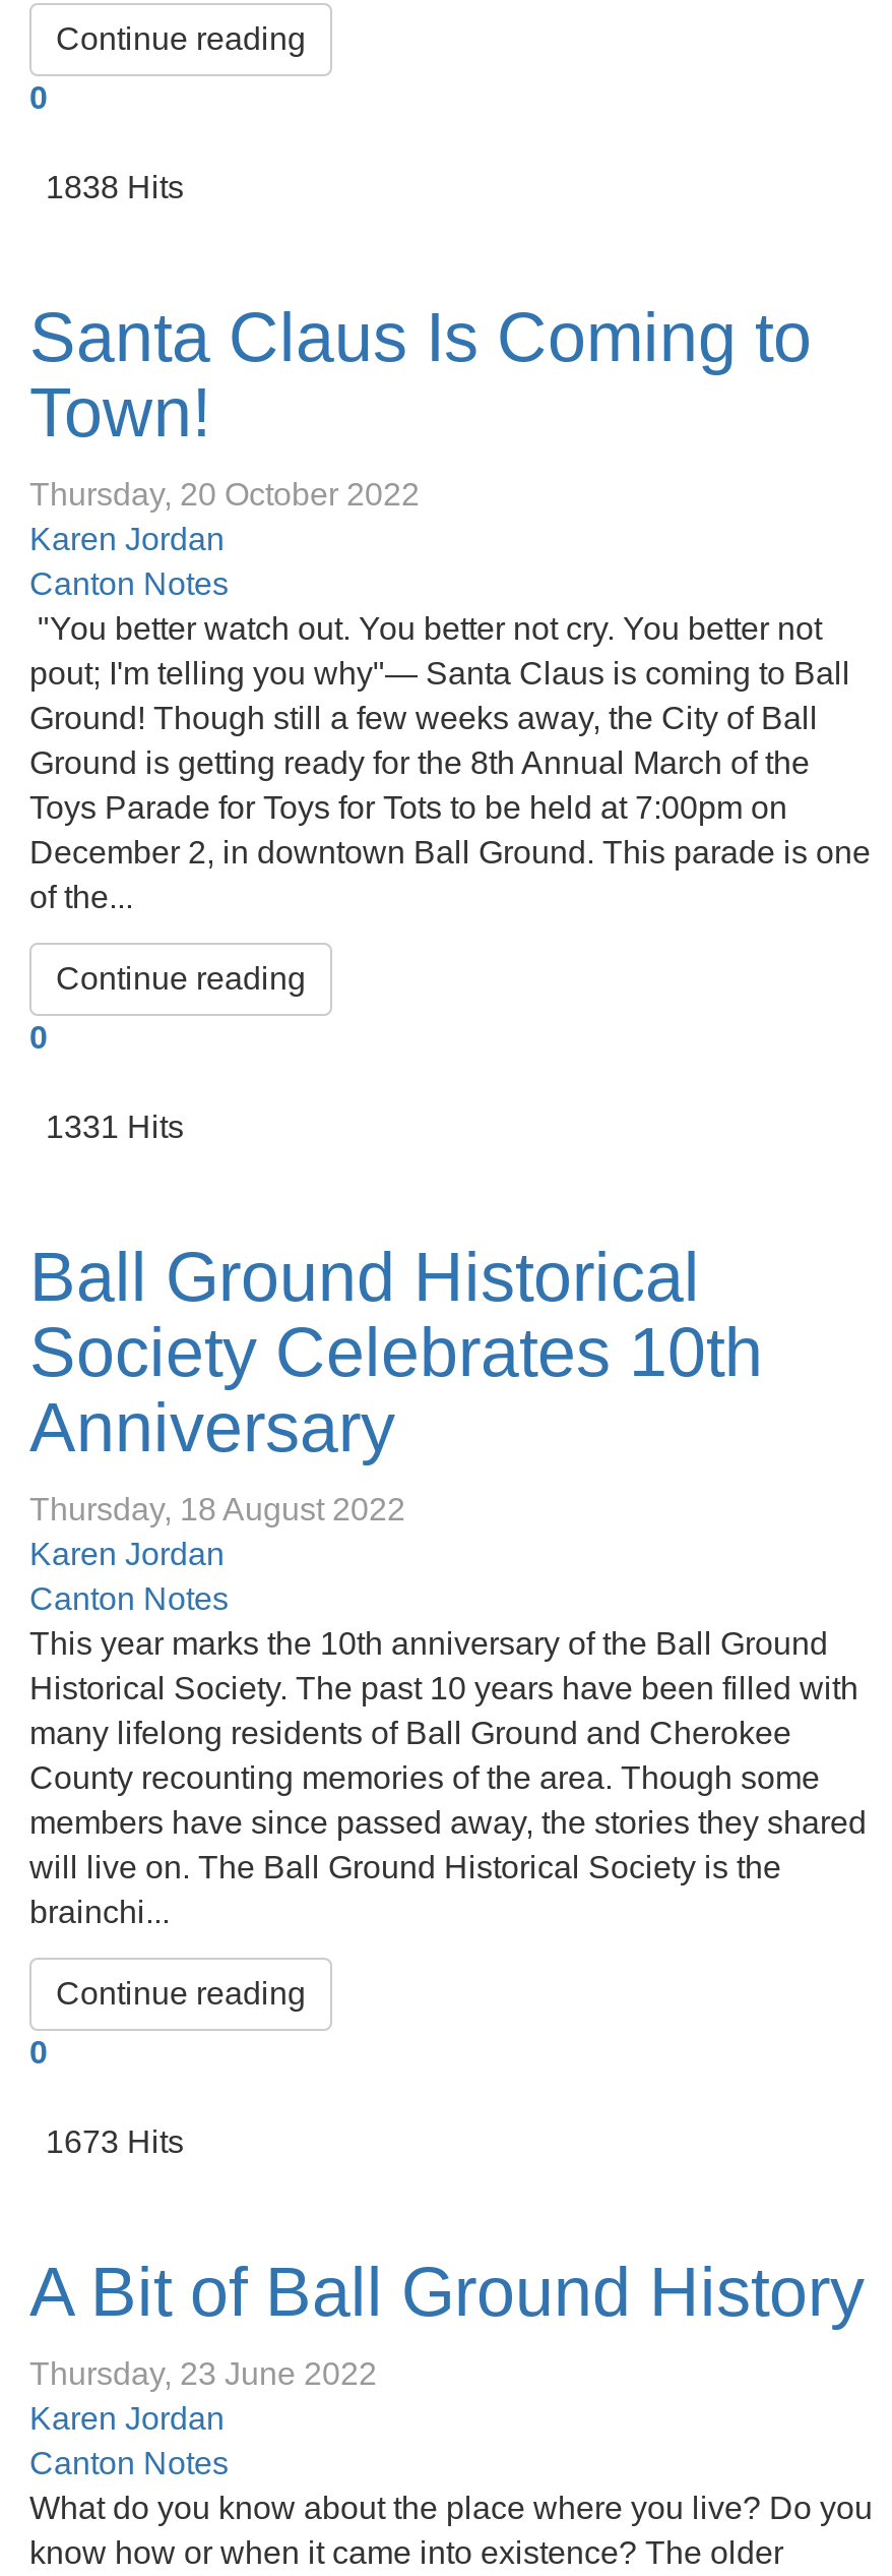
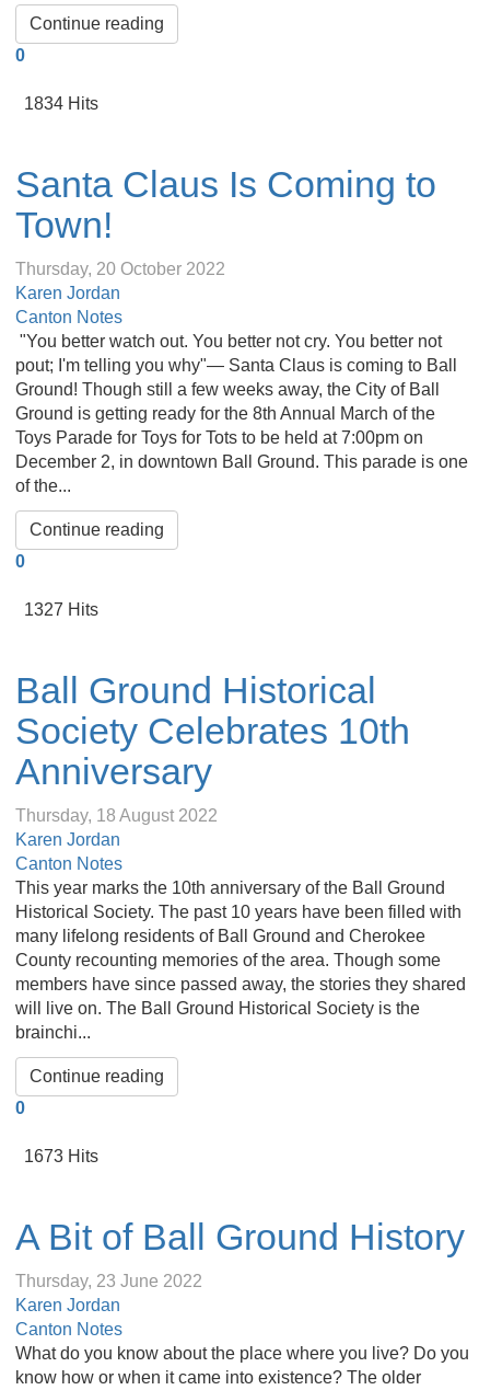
- 1838 Hits
+ 1834 Hits

- 1331 Hits
+ 1327 Hits
